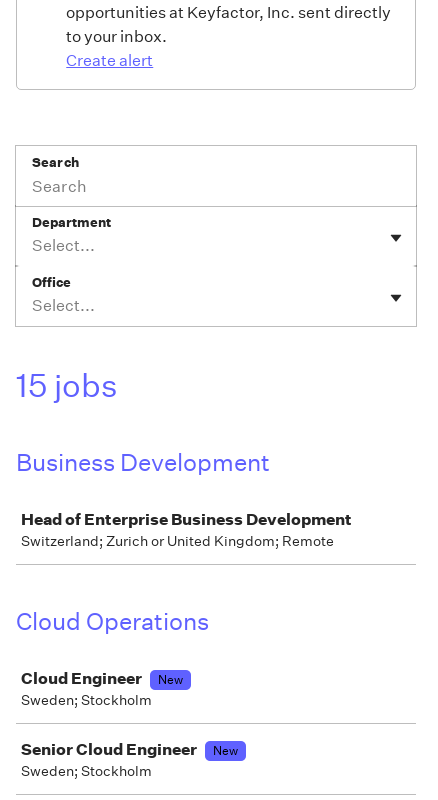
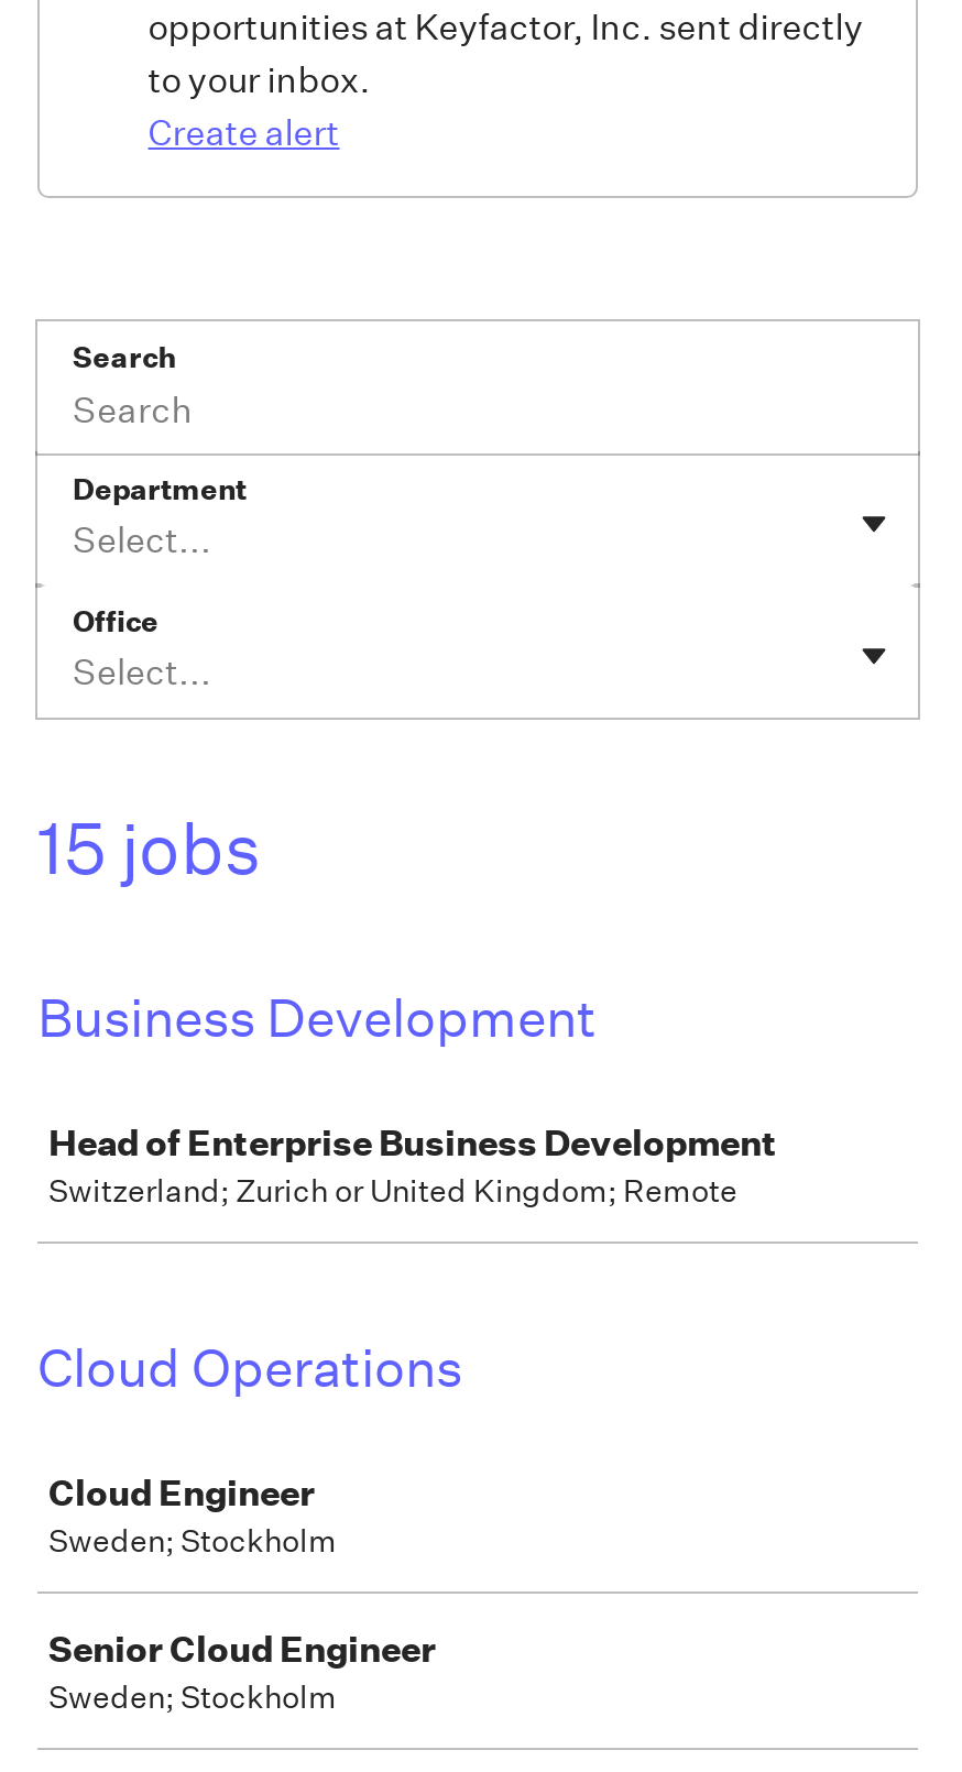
- New

- New
